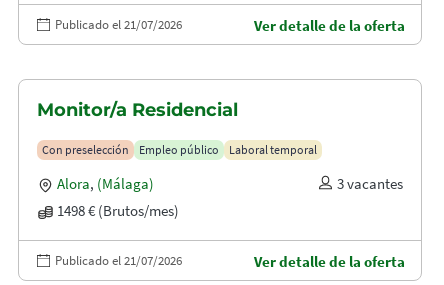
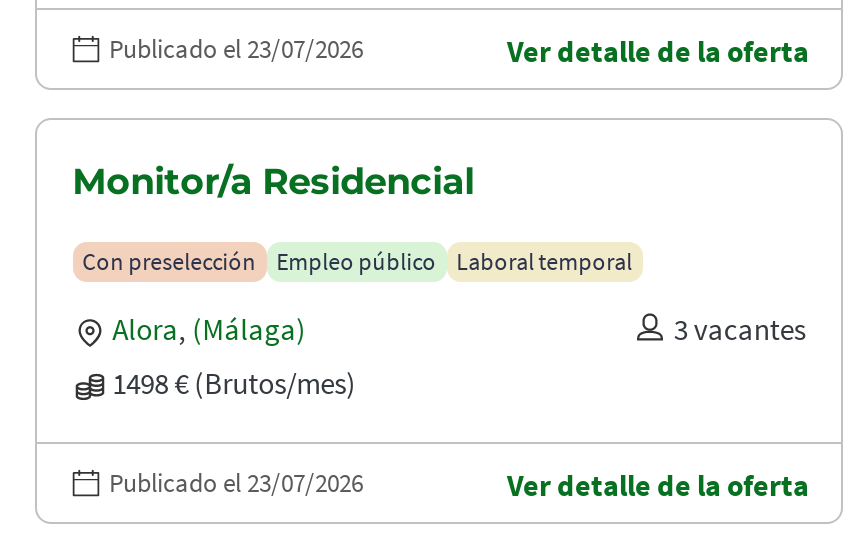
- Publicado el 21/07/2026
+ Publicado el 23/07/2026

- Publicado el 21/07/2026
+ Publicado el 23/07/2026
